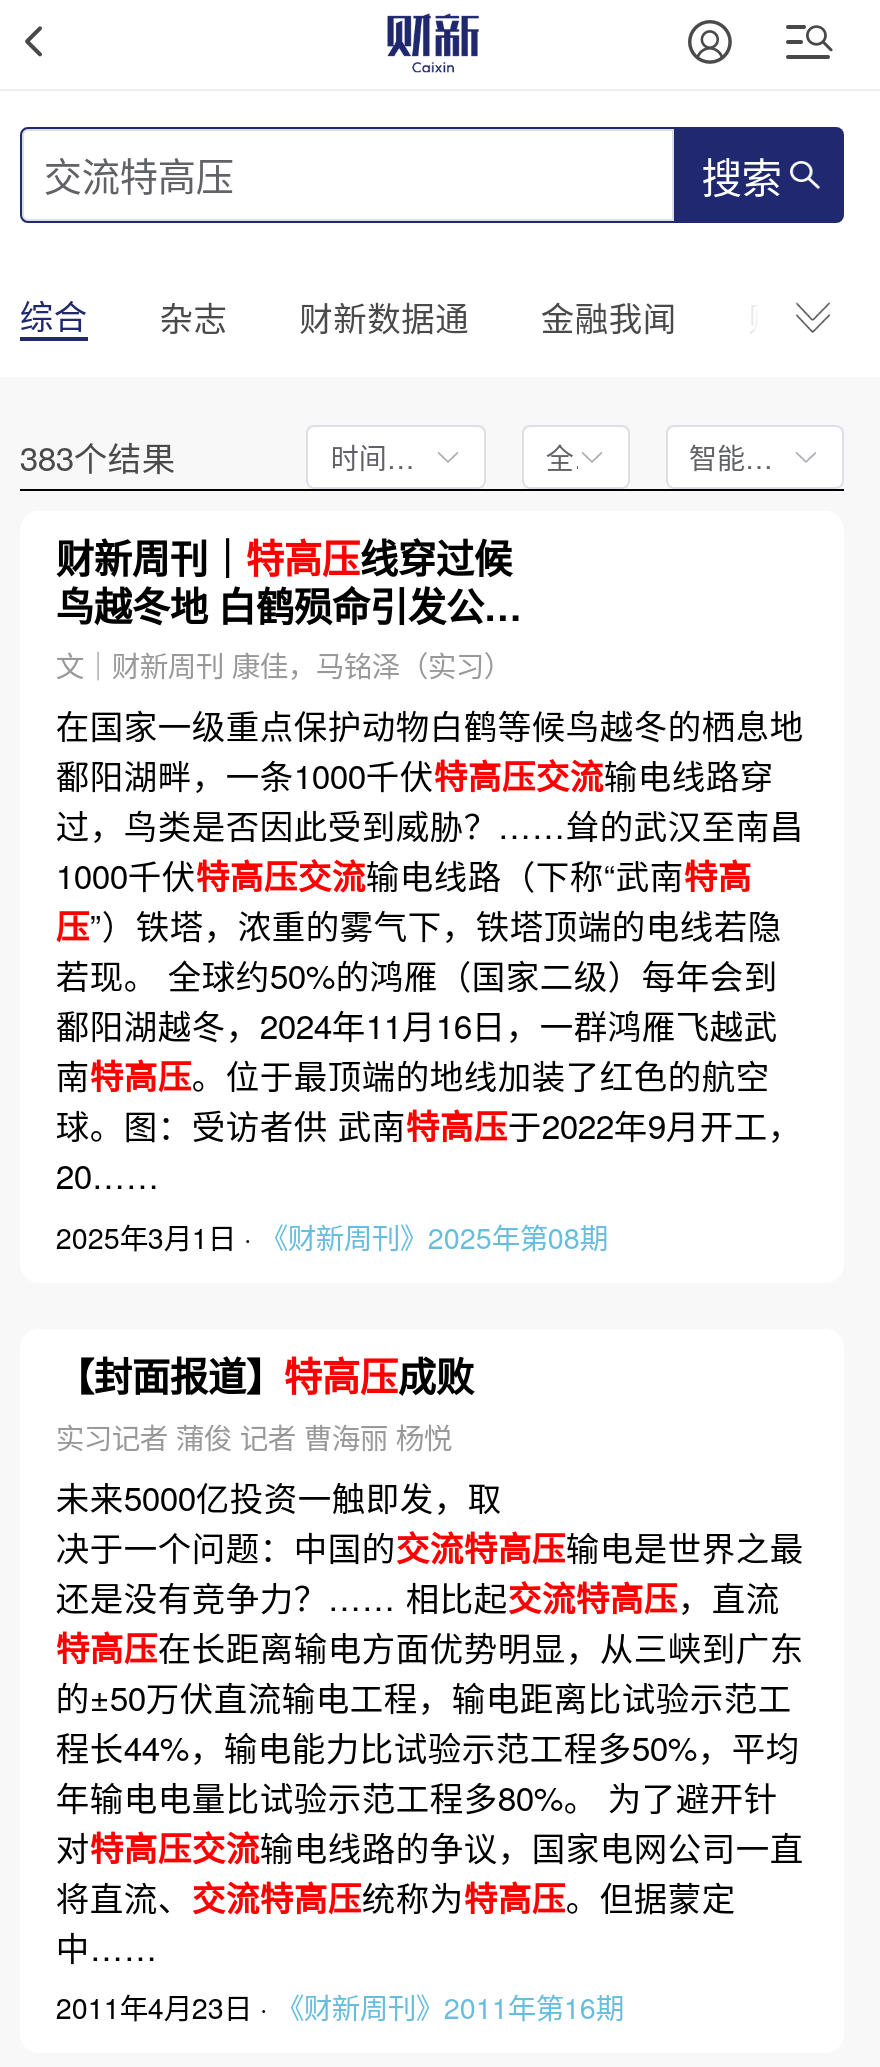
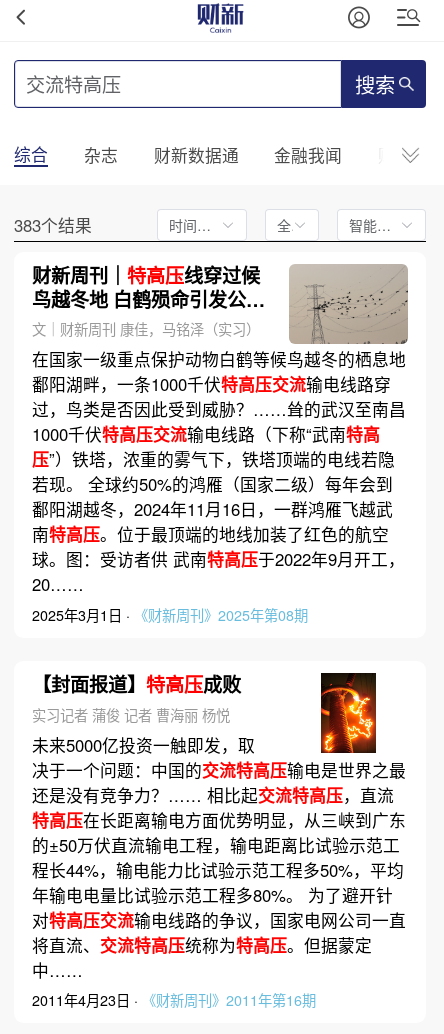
+ [image]

+ [image]
